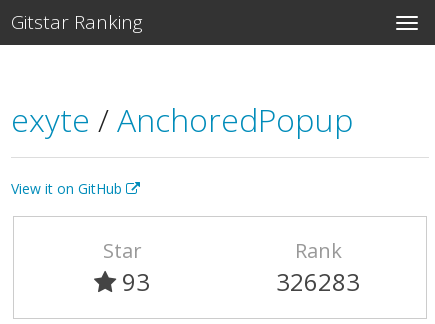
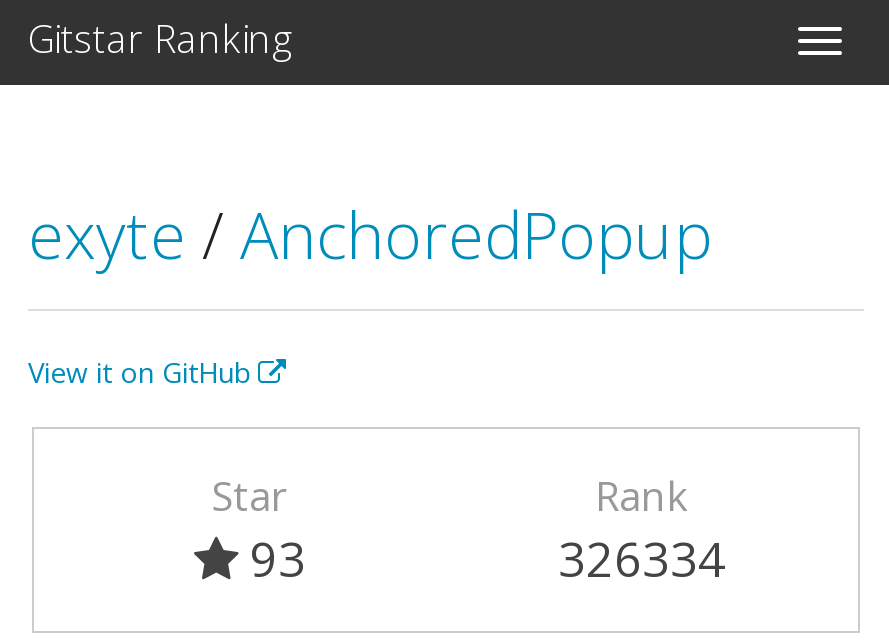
- 326283
+ 326334
